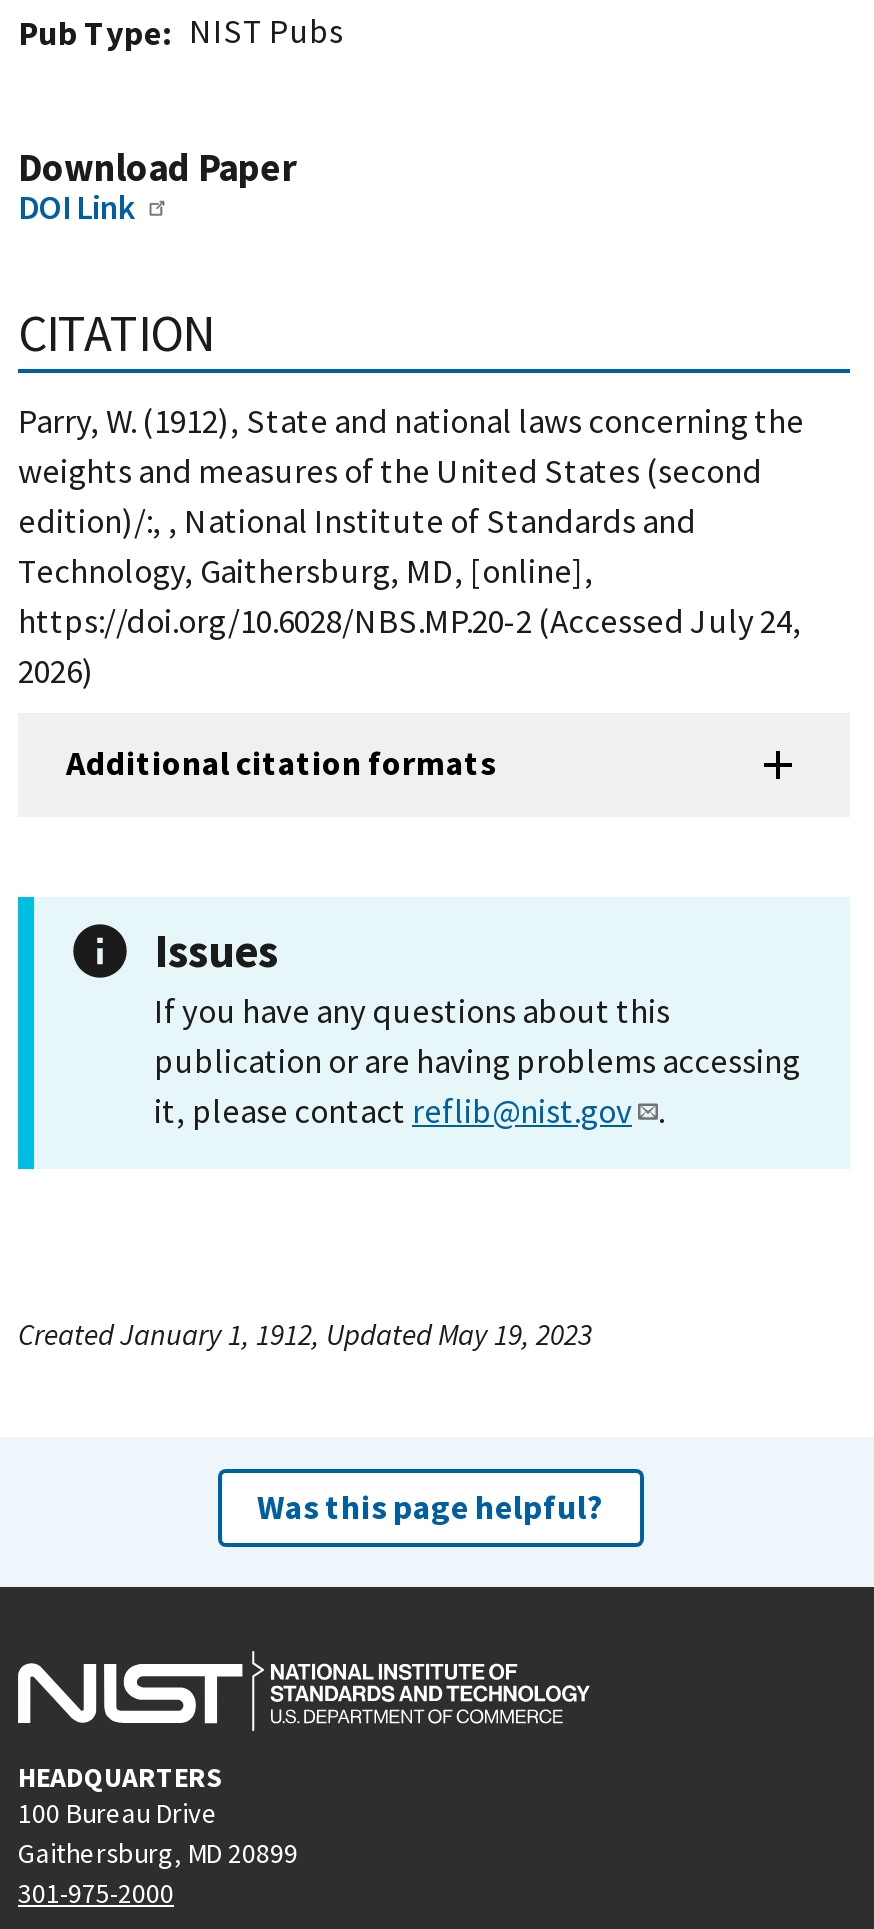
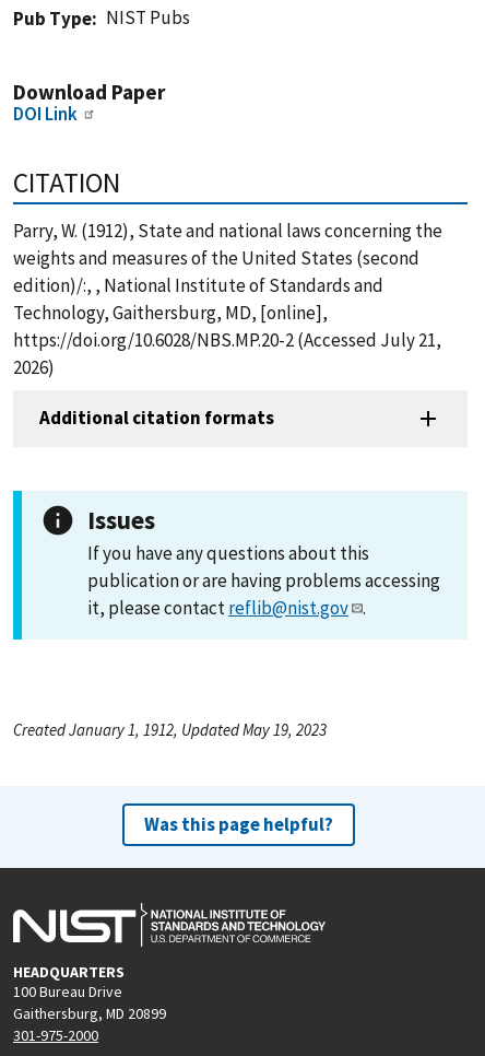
- https://doi.org/10.6028/NBS.MP.20-2 (Accessed July 24,
+ https://doi.org/10.6028/NBS.MP.20-2 (Accessed July 21,
